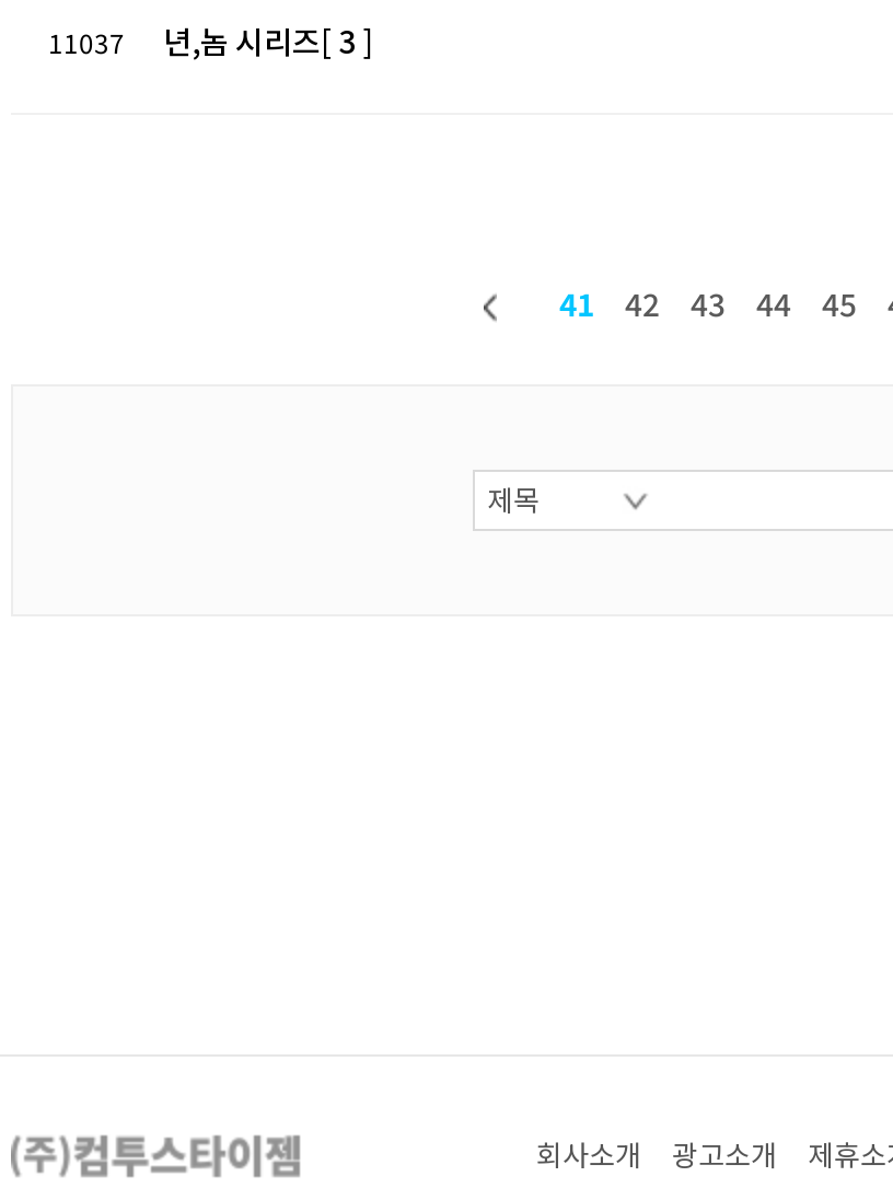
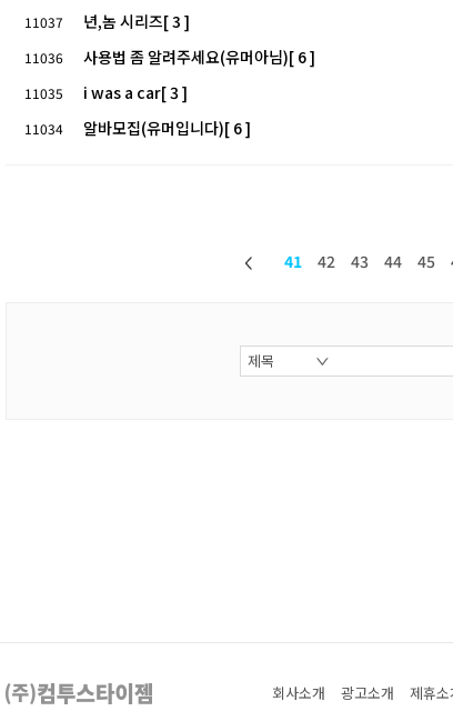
+ 11036
+ 사용법 좀 알려주세요(유머아님)[ 6 ]
+ 11035
+ i was a car[ 3 ]
+ 11034
+ 알바모집(유머입니다)[ 6 ]
